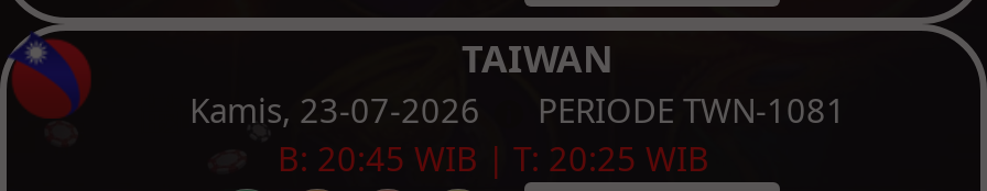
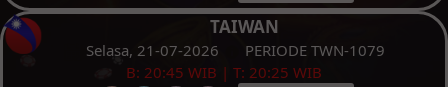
- Kamis, 23-07-2026
- PERIODE TWN-1081
+ Selasa, 21-07-2026
+ PERIODE TWN-1079
